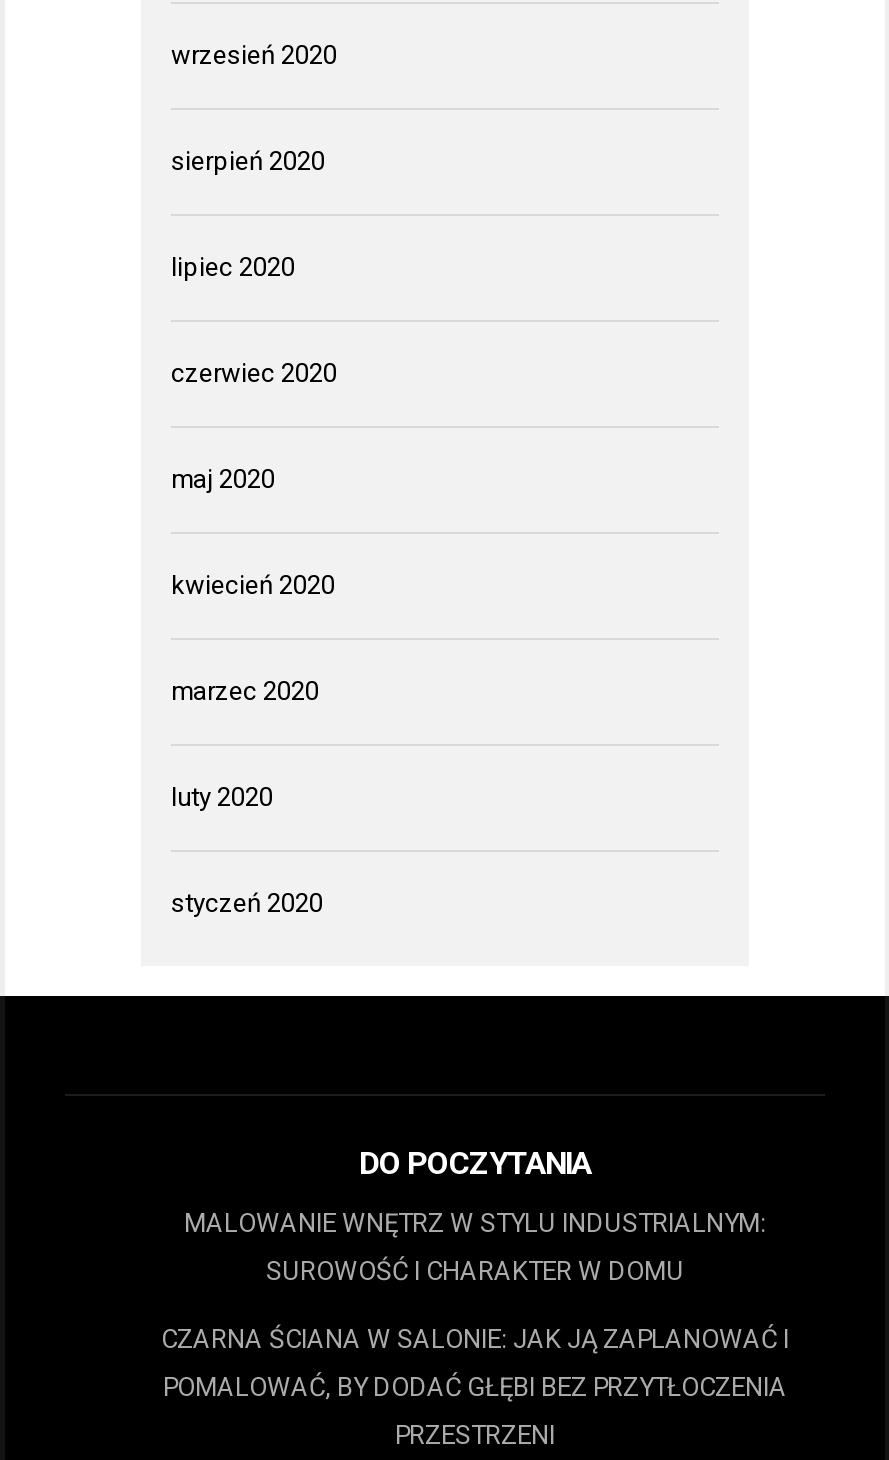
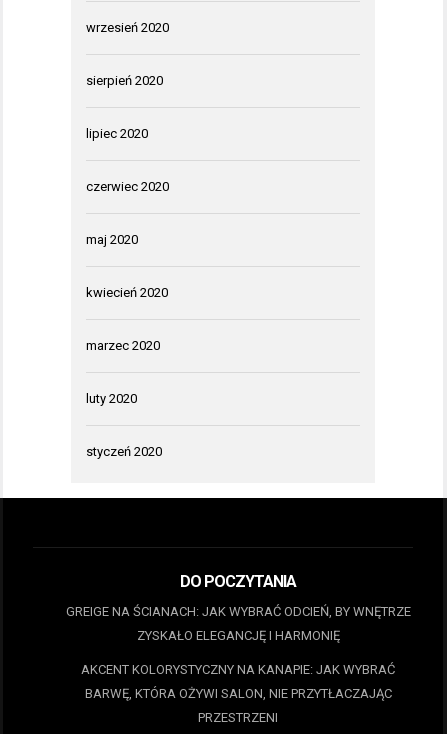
- MALOWANIE WNĘTRZ W STYLU INDUSTRIALNYM:
+ GREIGE NA ŚCIANACH: JAK WYBRAĆ ODCIEŃ, BY WNĘTRZE

- SUROWOŚĆ I CHARAKTER W DOMU
+ ZYSKAŁO ELEGANCJĘ I HARMONIĘ

- CZARNA ŚCIANA W SALONIE: JAK JĄ ZAPLANOWAĆ I
+ AKCENT KOLORYSTYCZNY NA KANAPIE: JAK WYBRAĆ

- POMALOWAĆ, BY DODAĆ GŁĘBI BEZ PRZYTŁOCZENIA
+ BARWĘ, KTÓRA OŻYWI SALON, NIE PRZYTŁACZAJĄC
